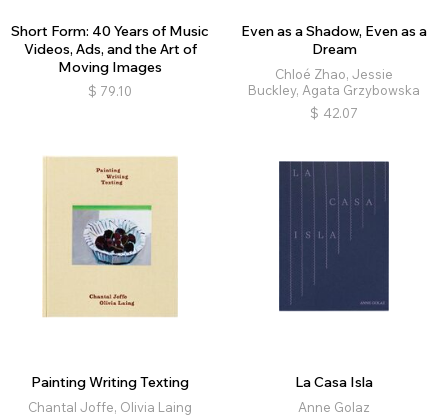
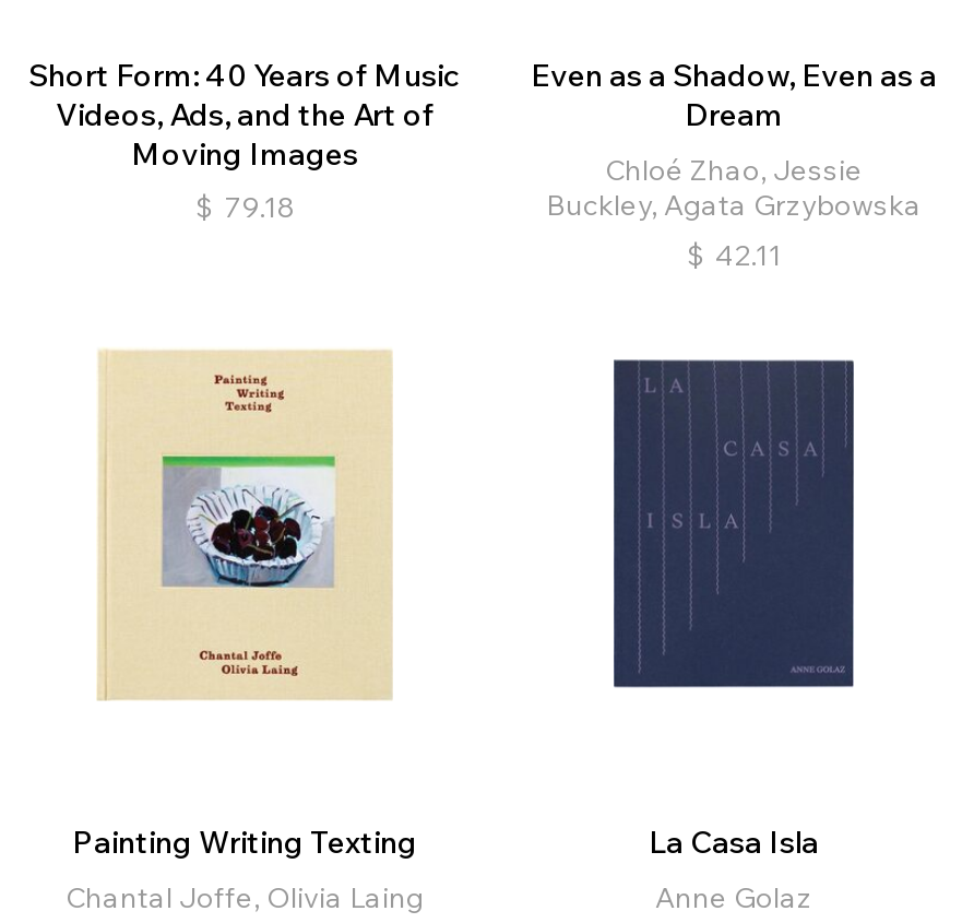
- $ 79.10
+ $ 79.18

- $ 42.07
+ $ 42.11
